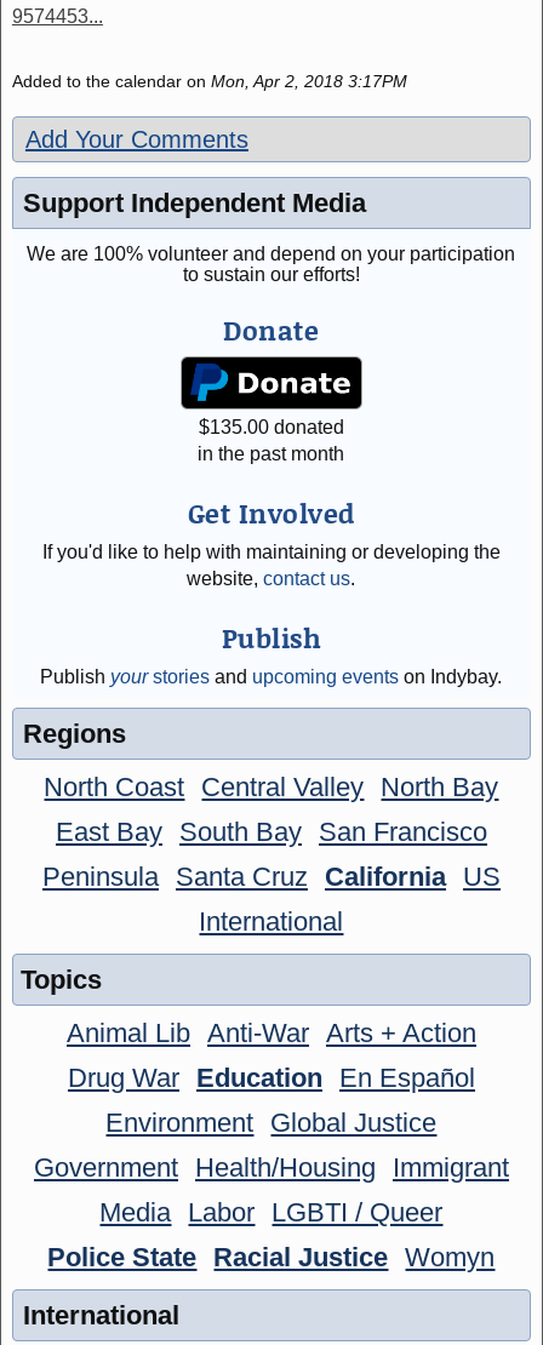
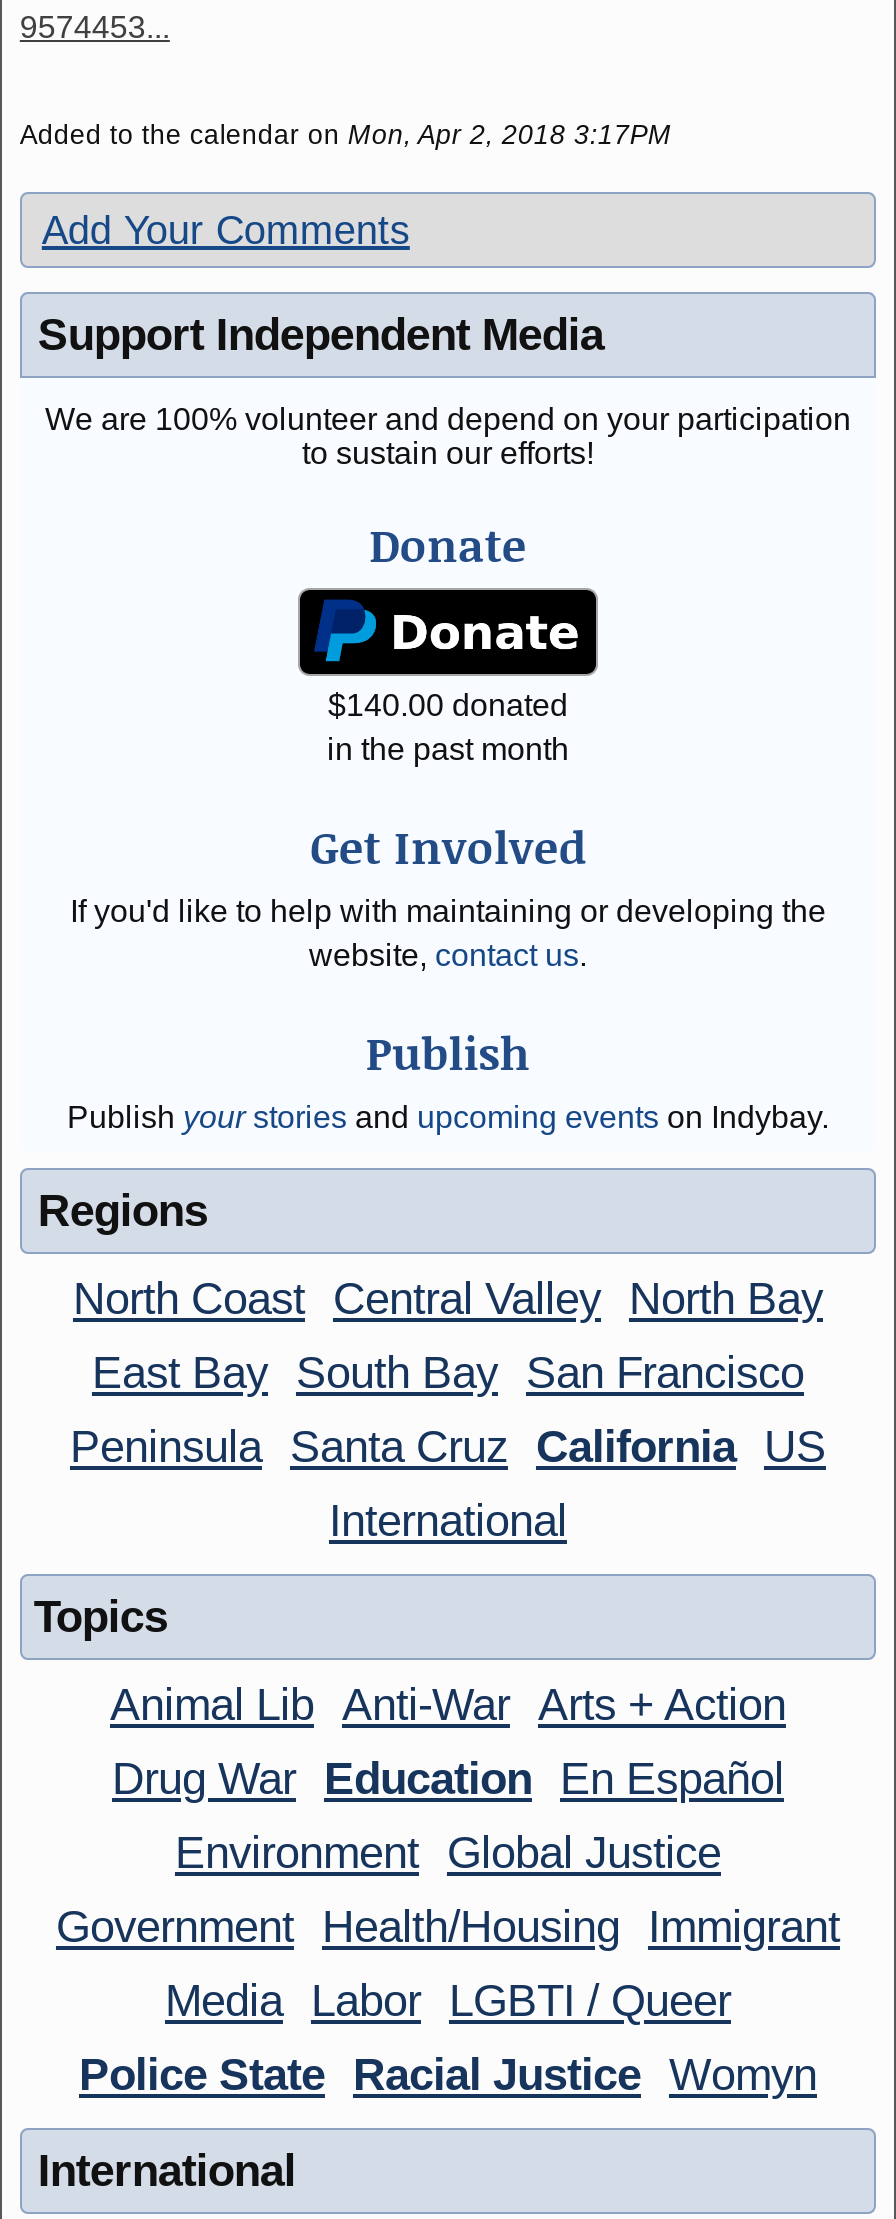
- $135.00 donated
+ $140.00 donated
